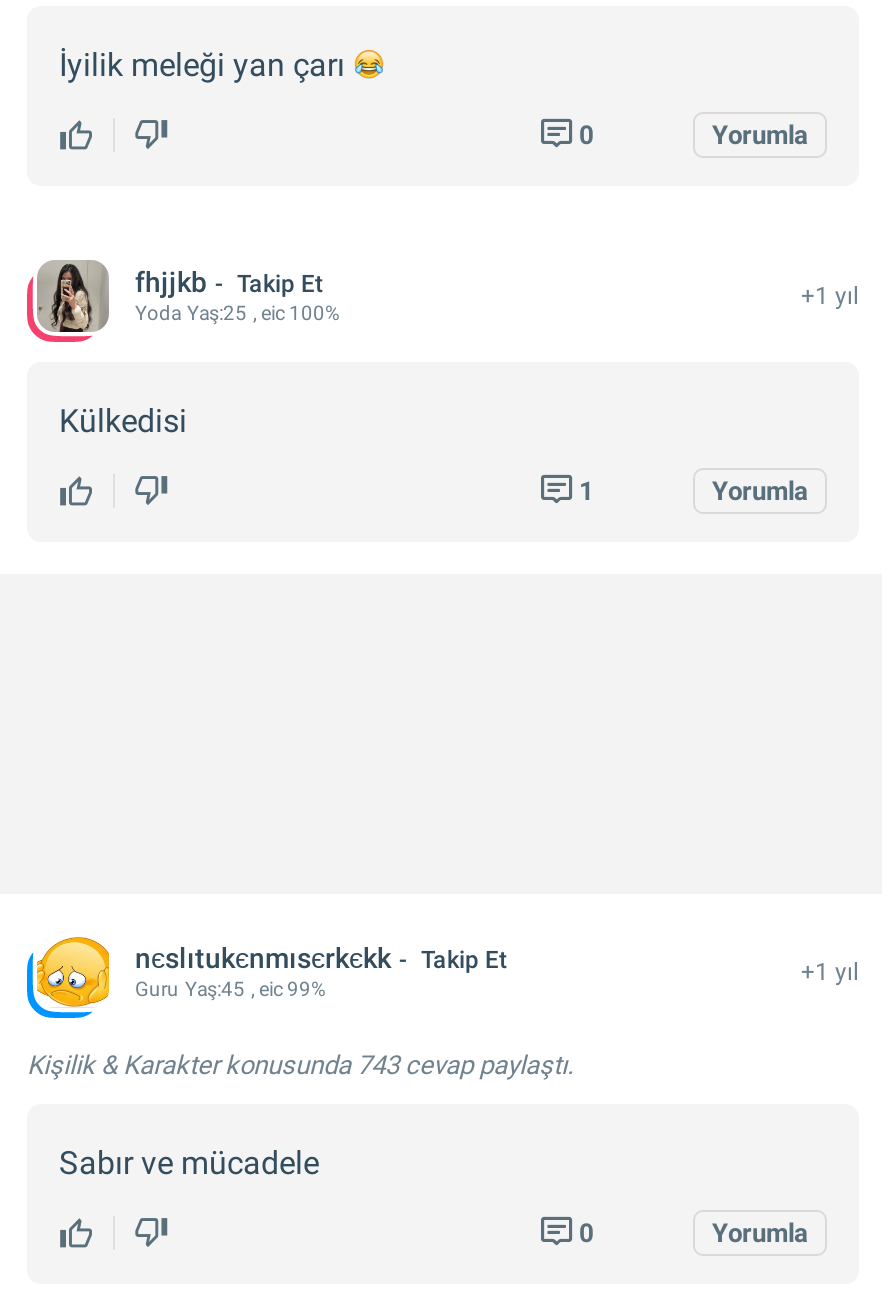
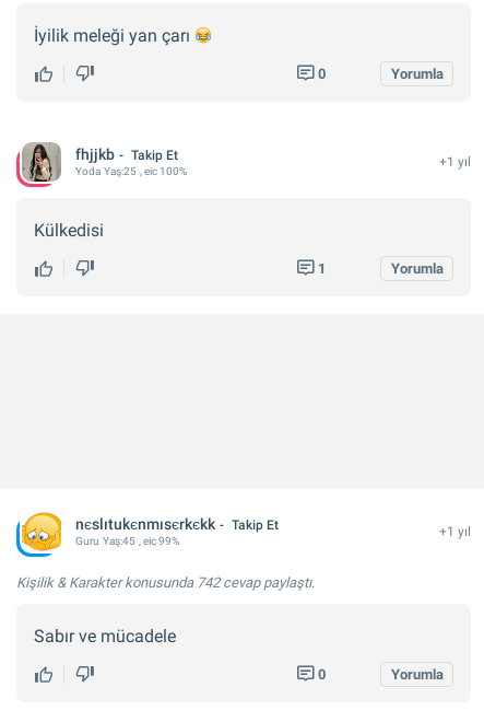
- Kişilik & Karakter konusunda 743 cevap paylaştı.
+ Kişilik & Karakter konusunda 742 cevap paylaştı.
